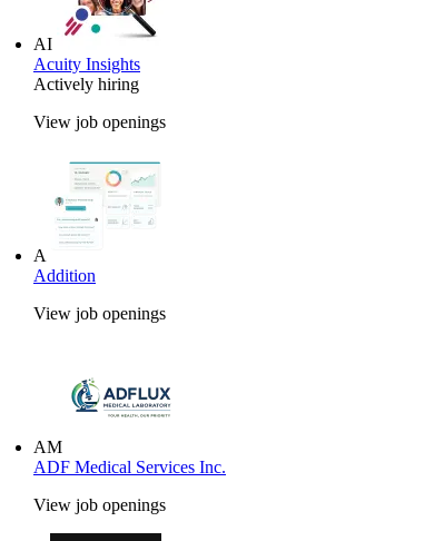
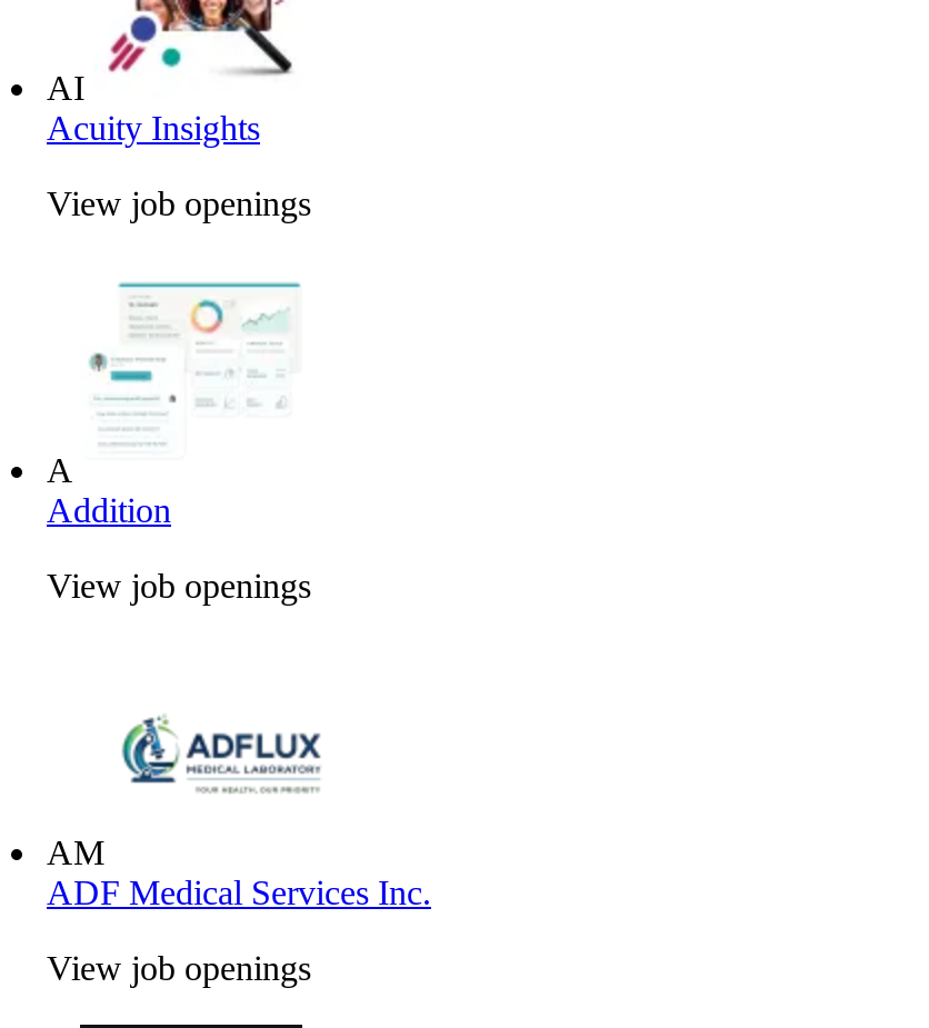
- Actively hiring
